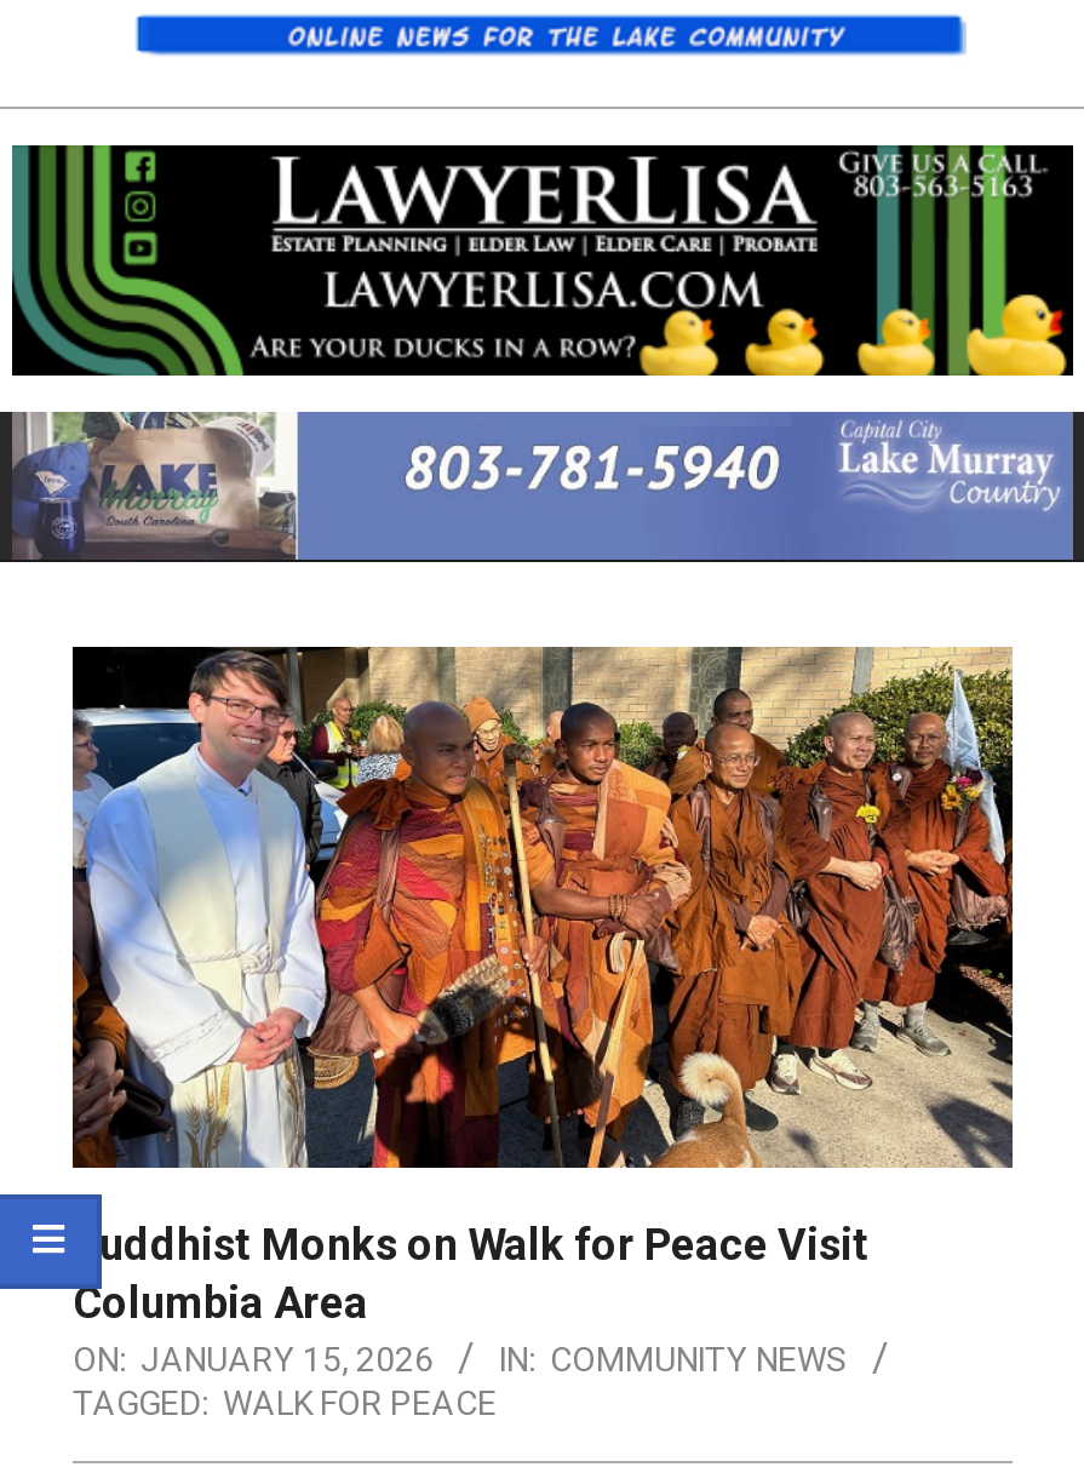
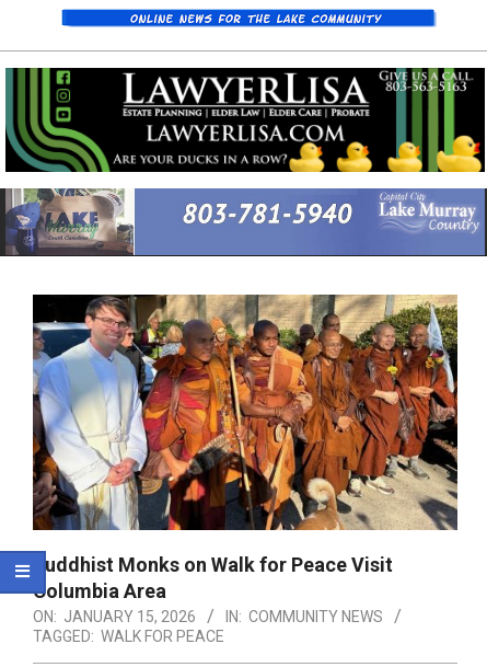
- [image]
+ [image]
